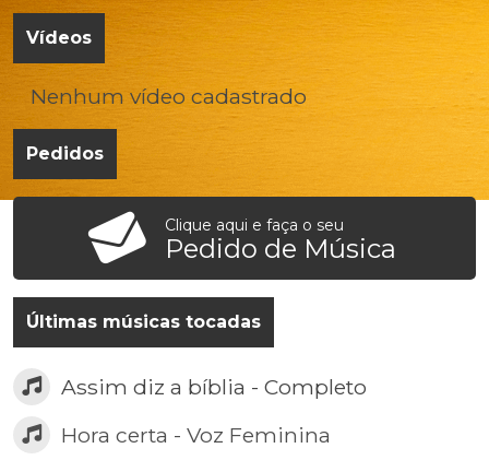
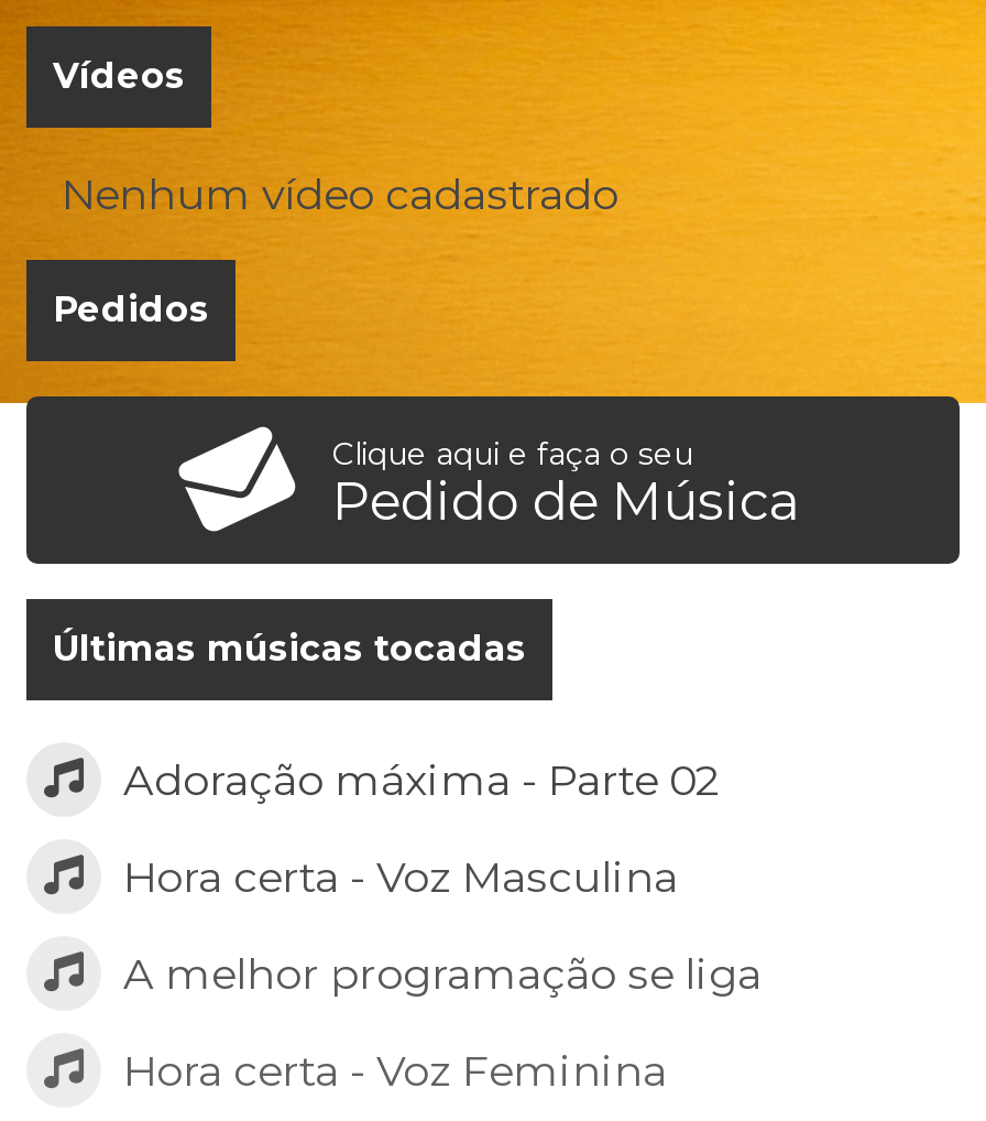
- Assim diz a bíblia - Completo
+ Adoração máxima - Parte 02
+ Hora certa - Voz Masculina
+ A melhor programação se liga
